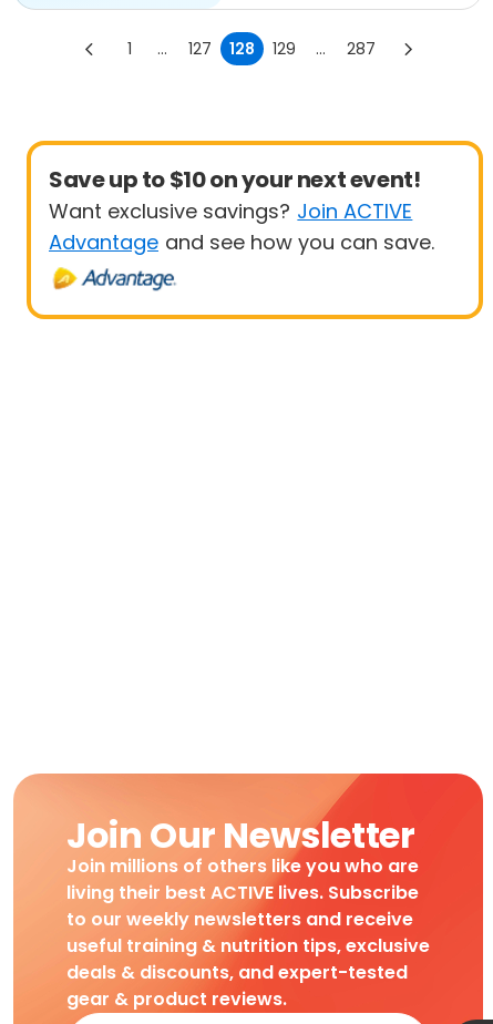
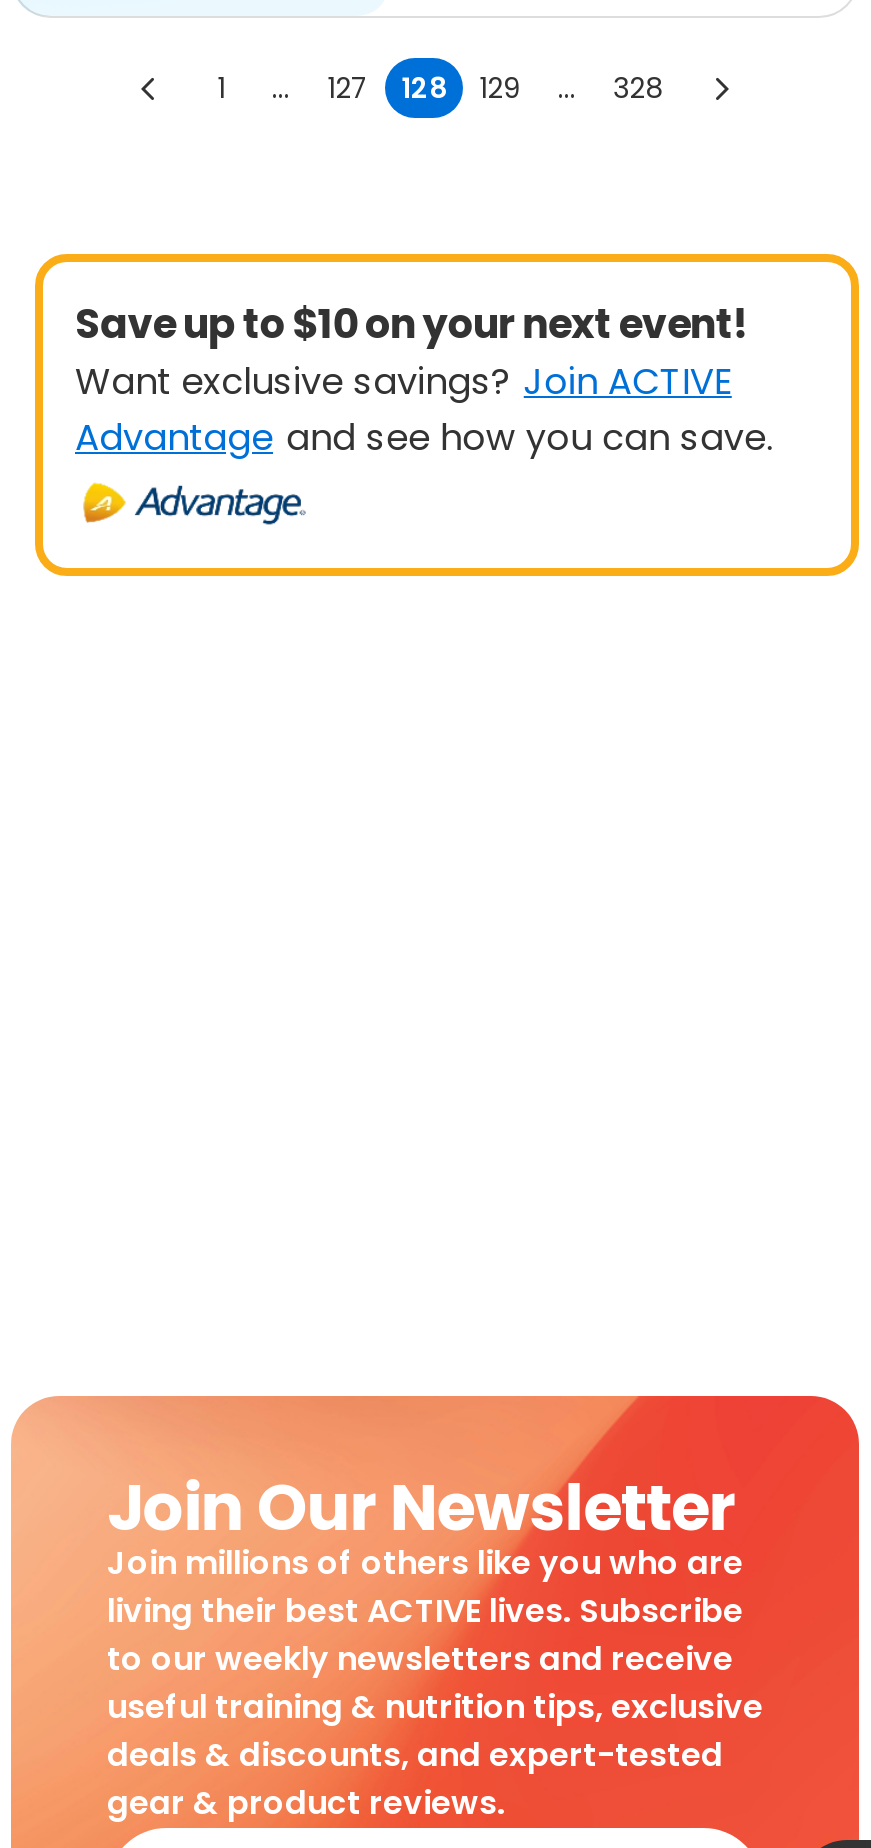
- 287
+ 328
